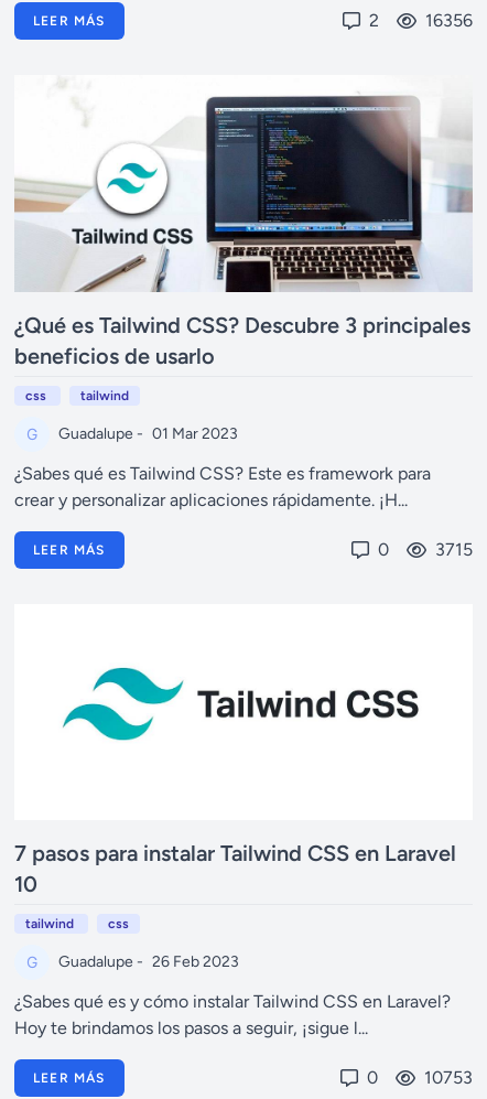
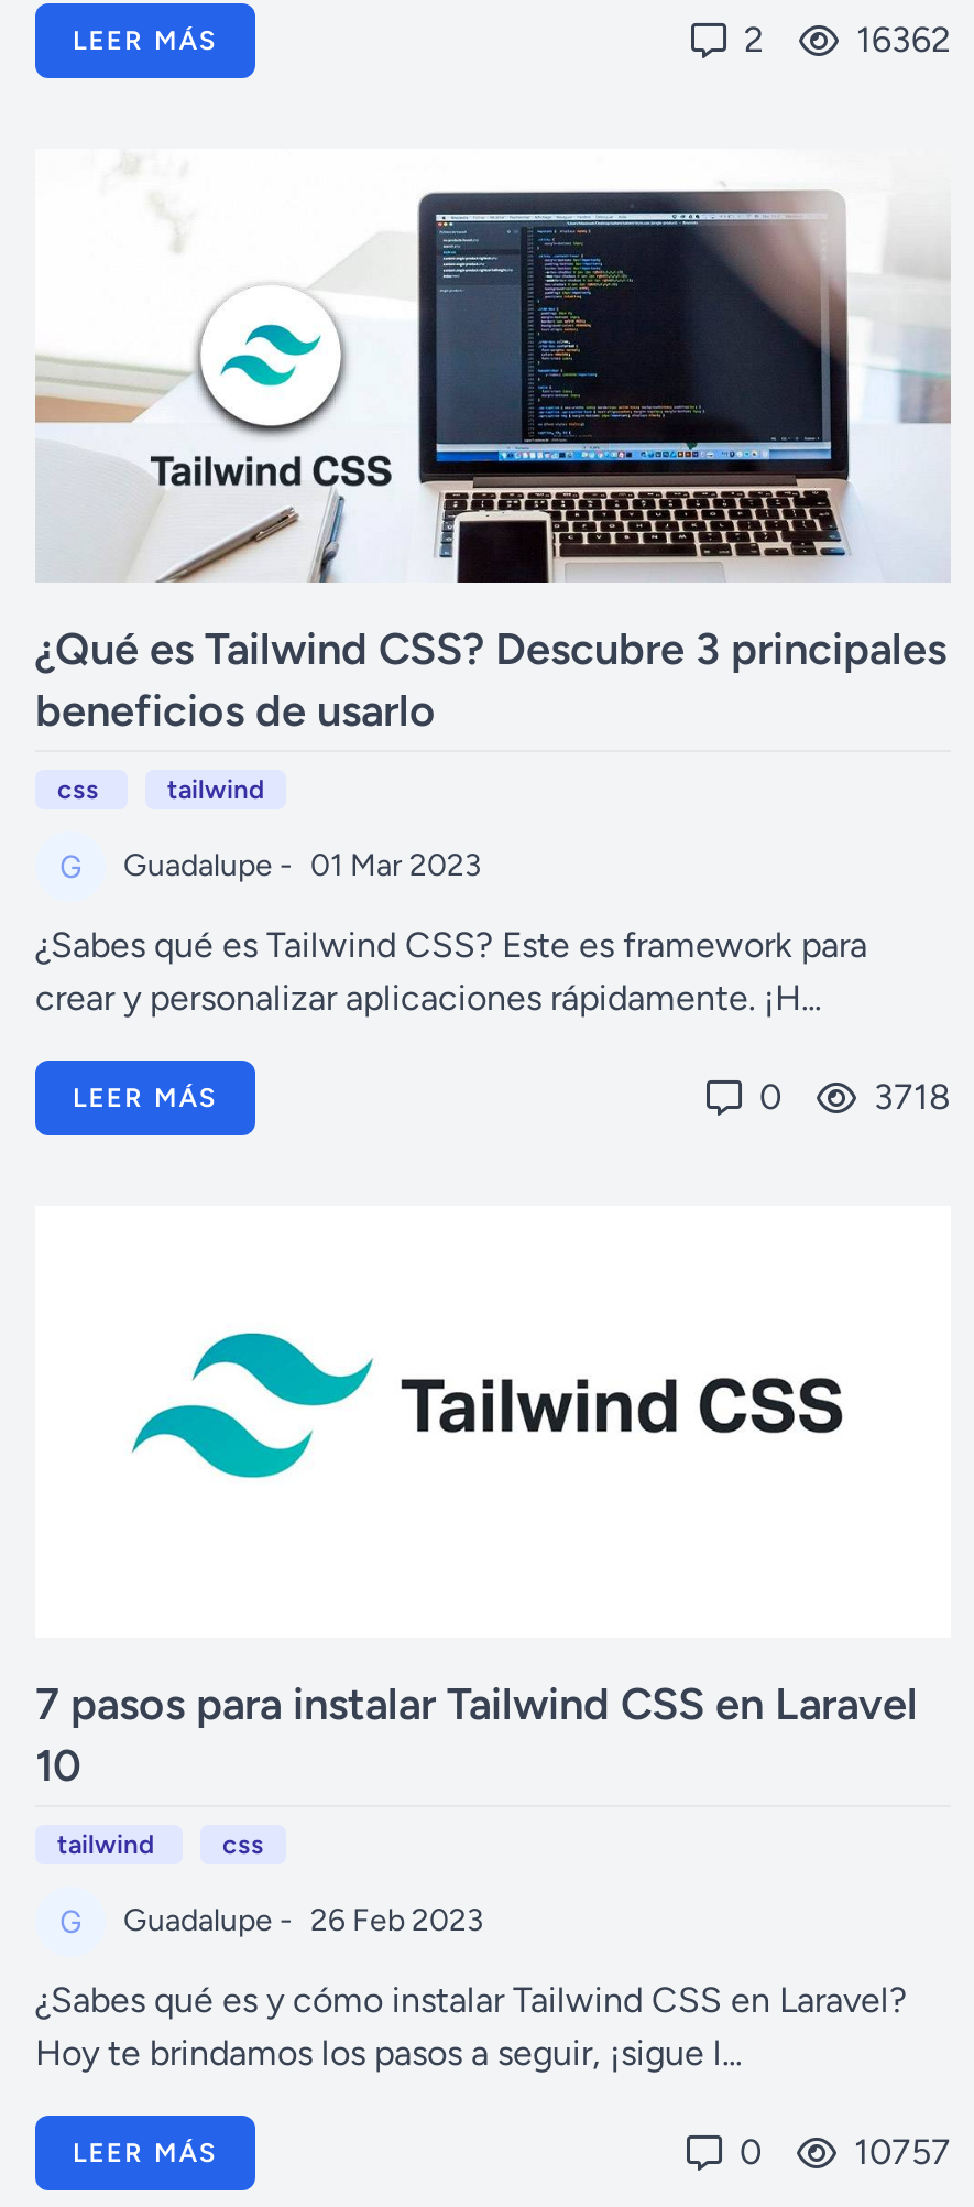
- 16356
+ 16362

- 3715
+ 3718

- 10753
+ 10757
